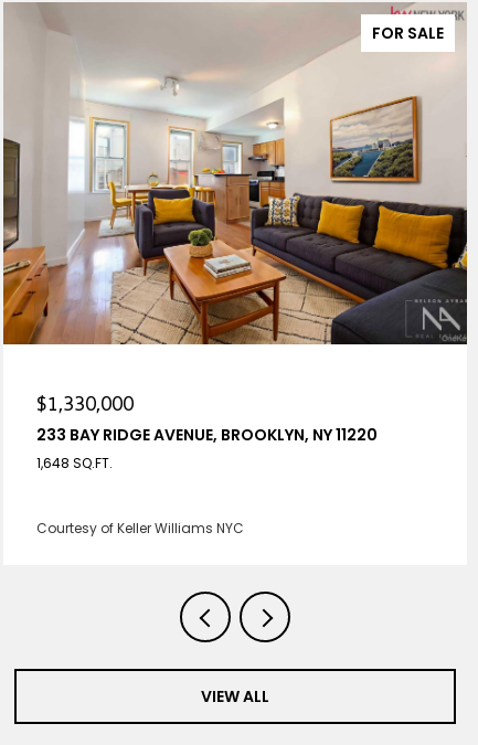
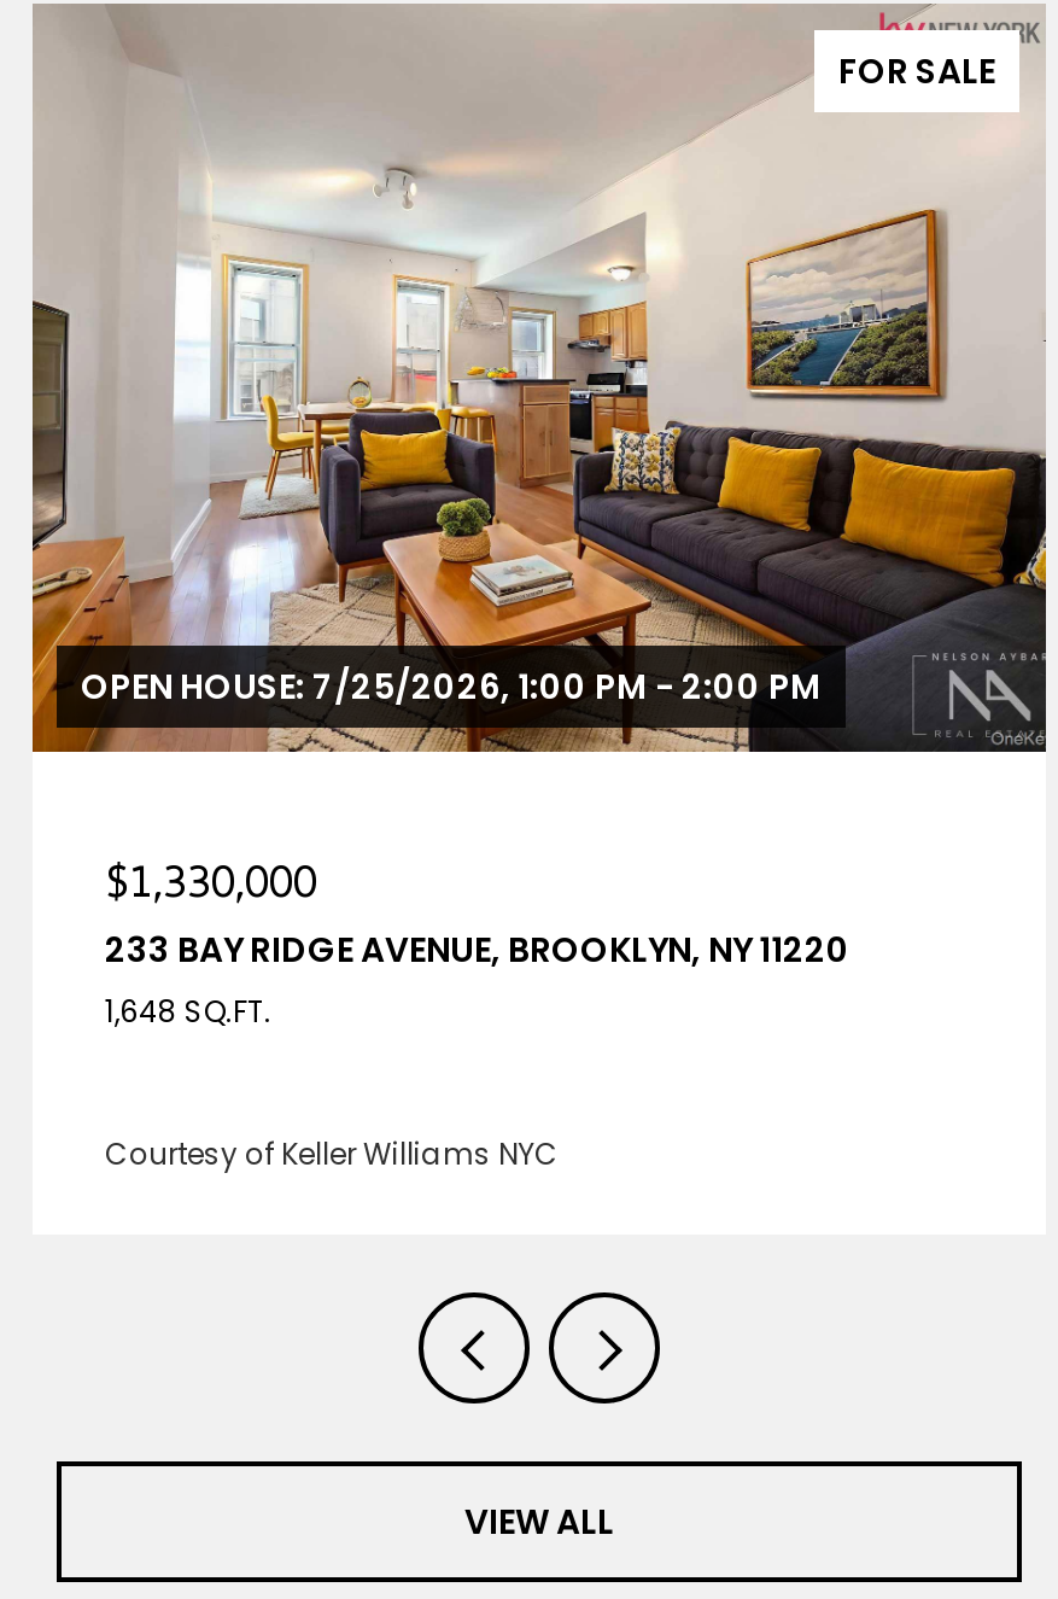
+ OPEN HOUSE: 7/25/2026, 1:00 PM - 2:00 PM
